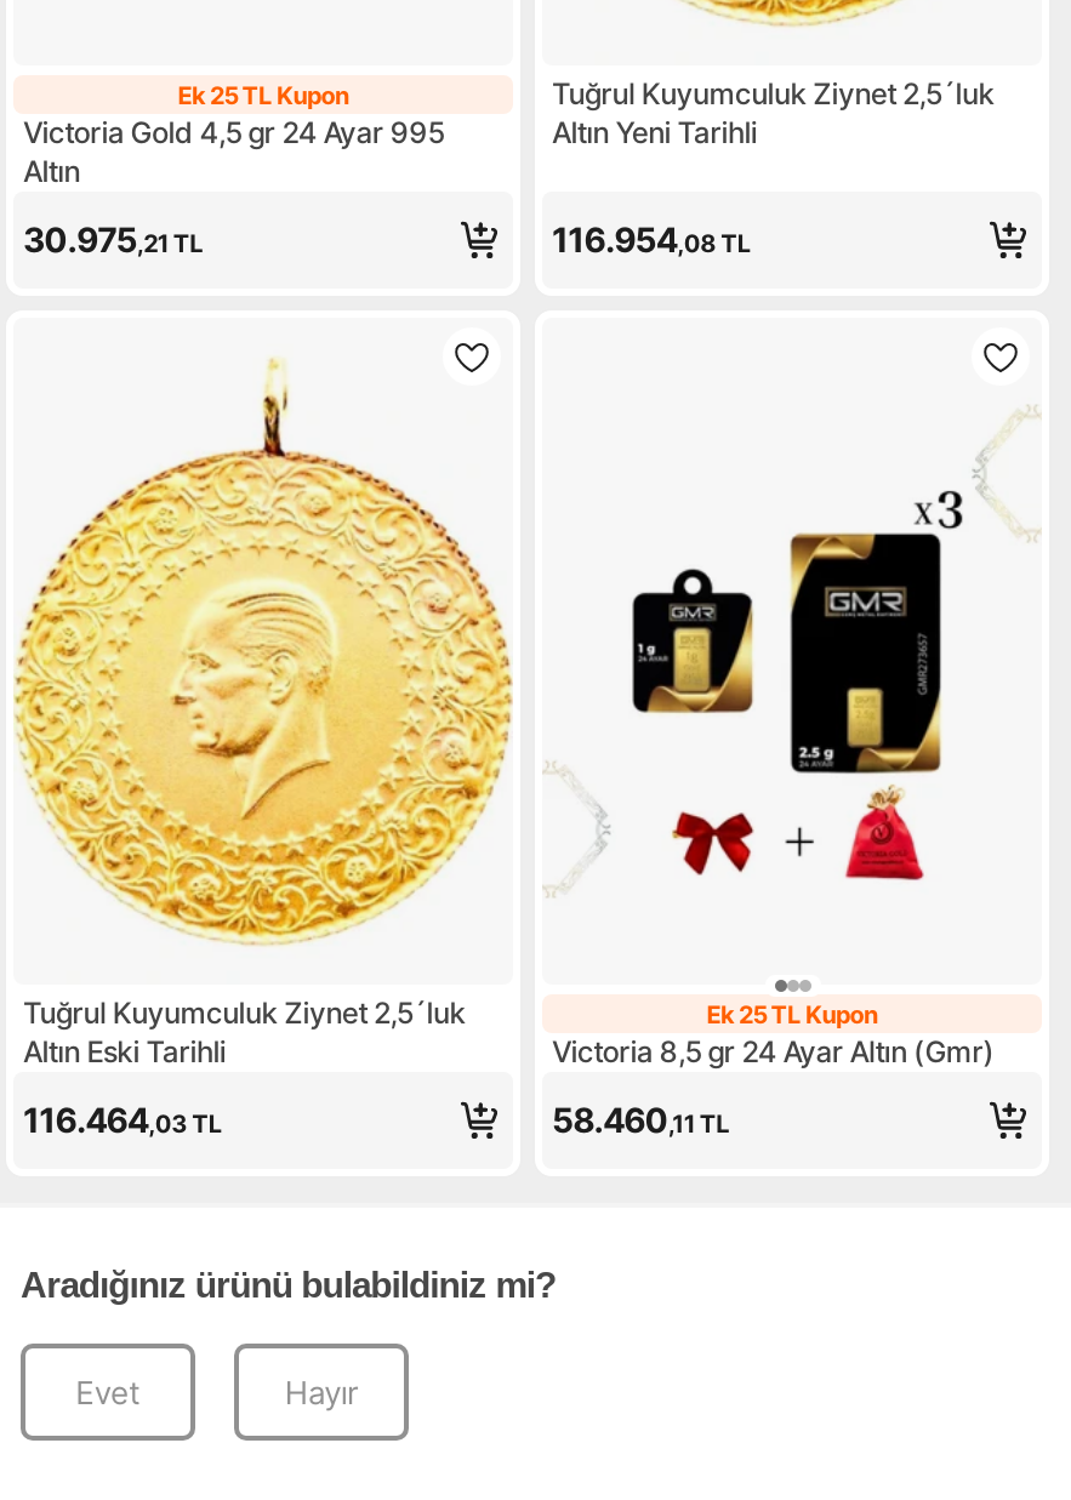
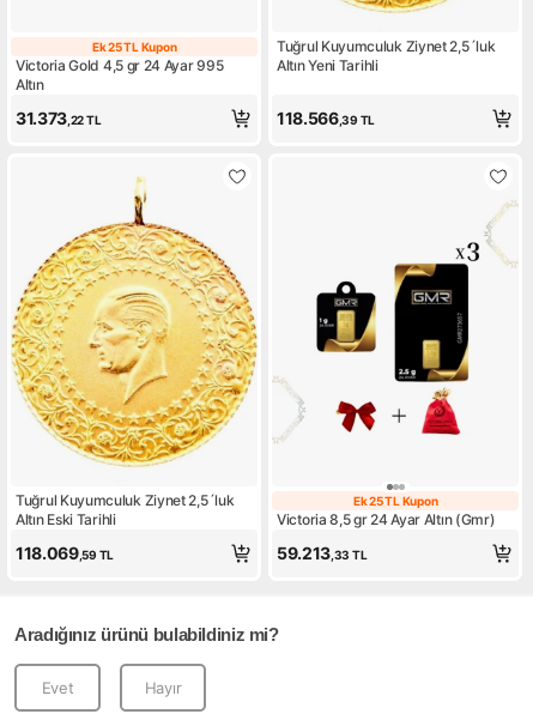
- 30.975,21 TL
+ 31.373,22 TL

- 116.954,08 TL
+ 118.566,39 TL

- 116.464,03 TL
+ 118.069,59 TL

- 58.460,11 TL
+ 59.213,33 TL
